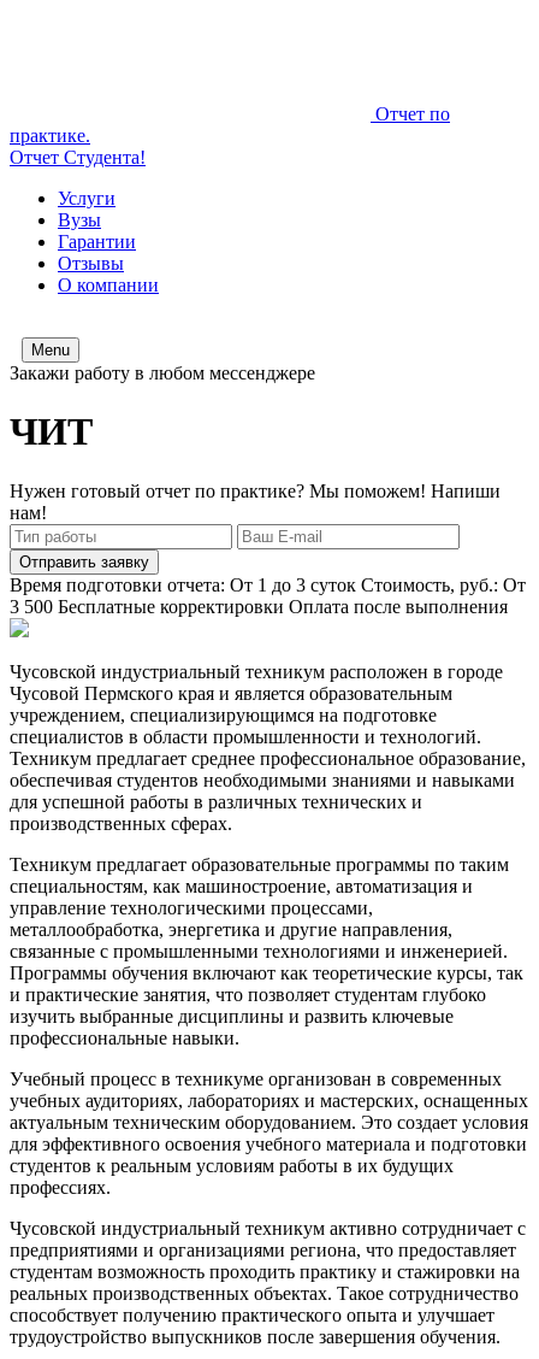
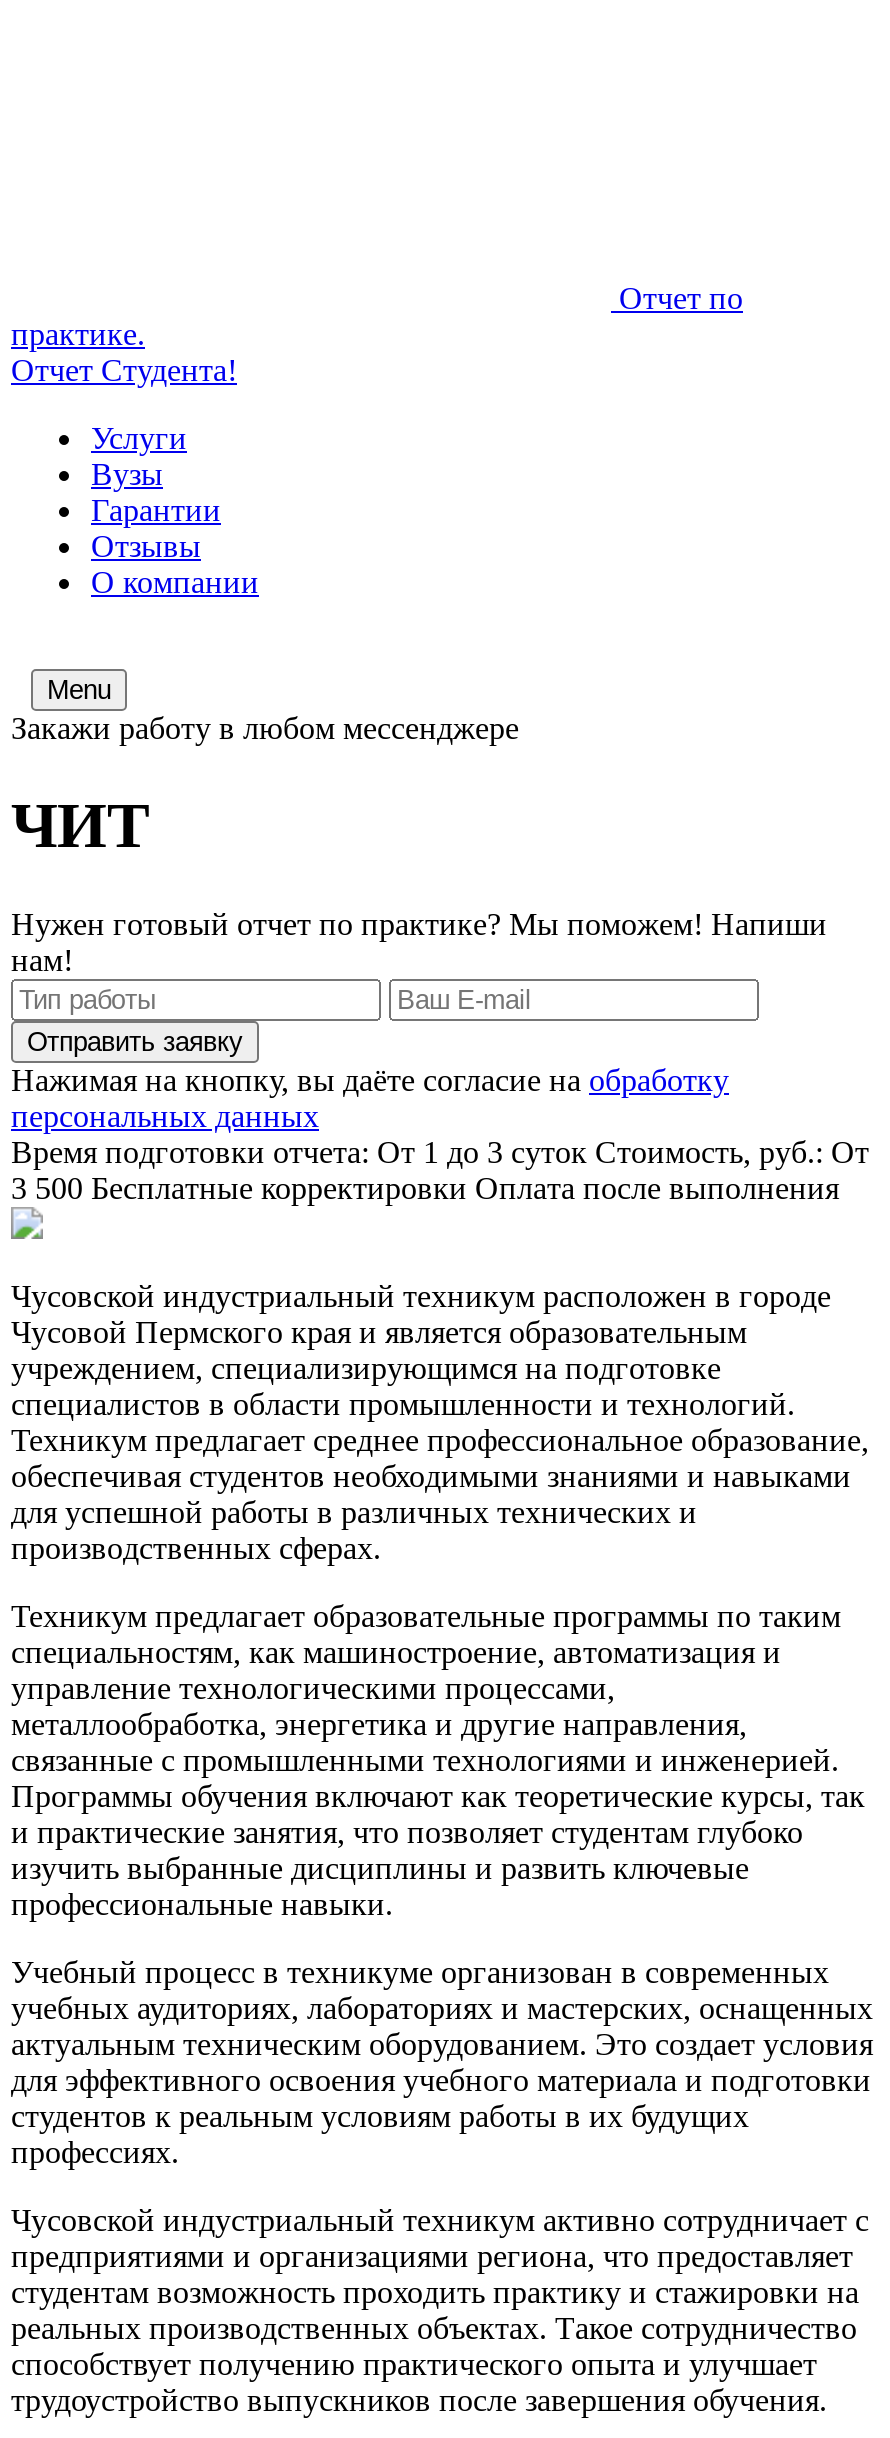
+ Нажимая на кнопку, вы даёте согласие на обработку
+ персональных данных
